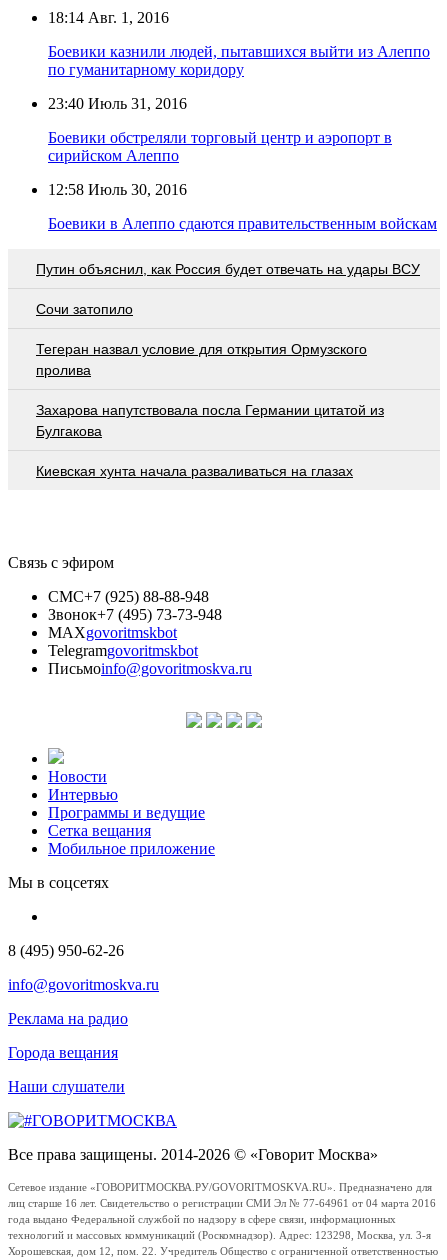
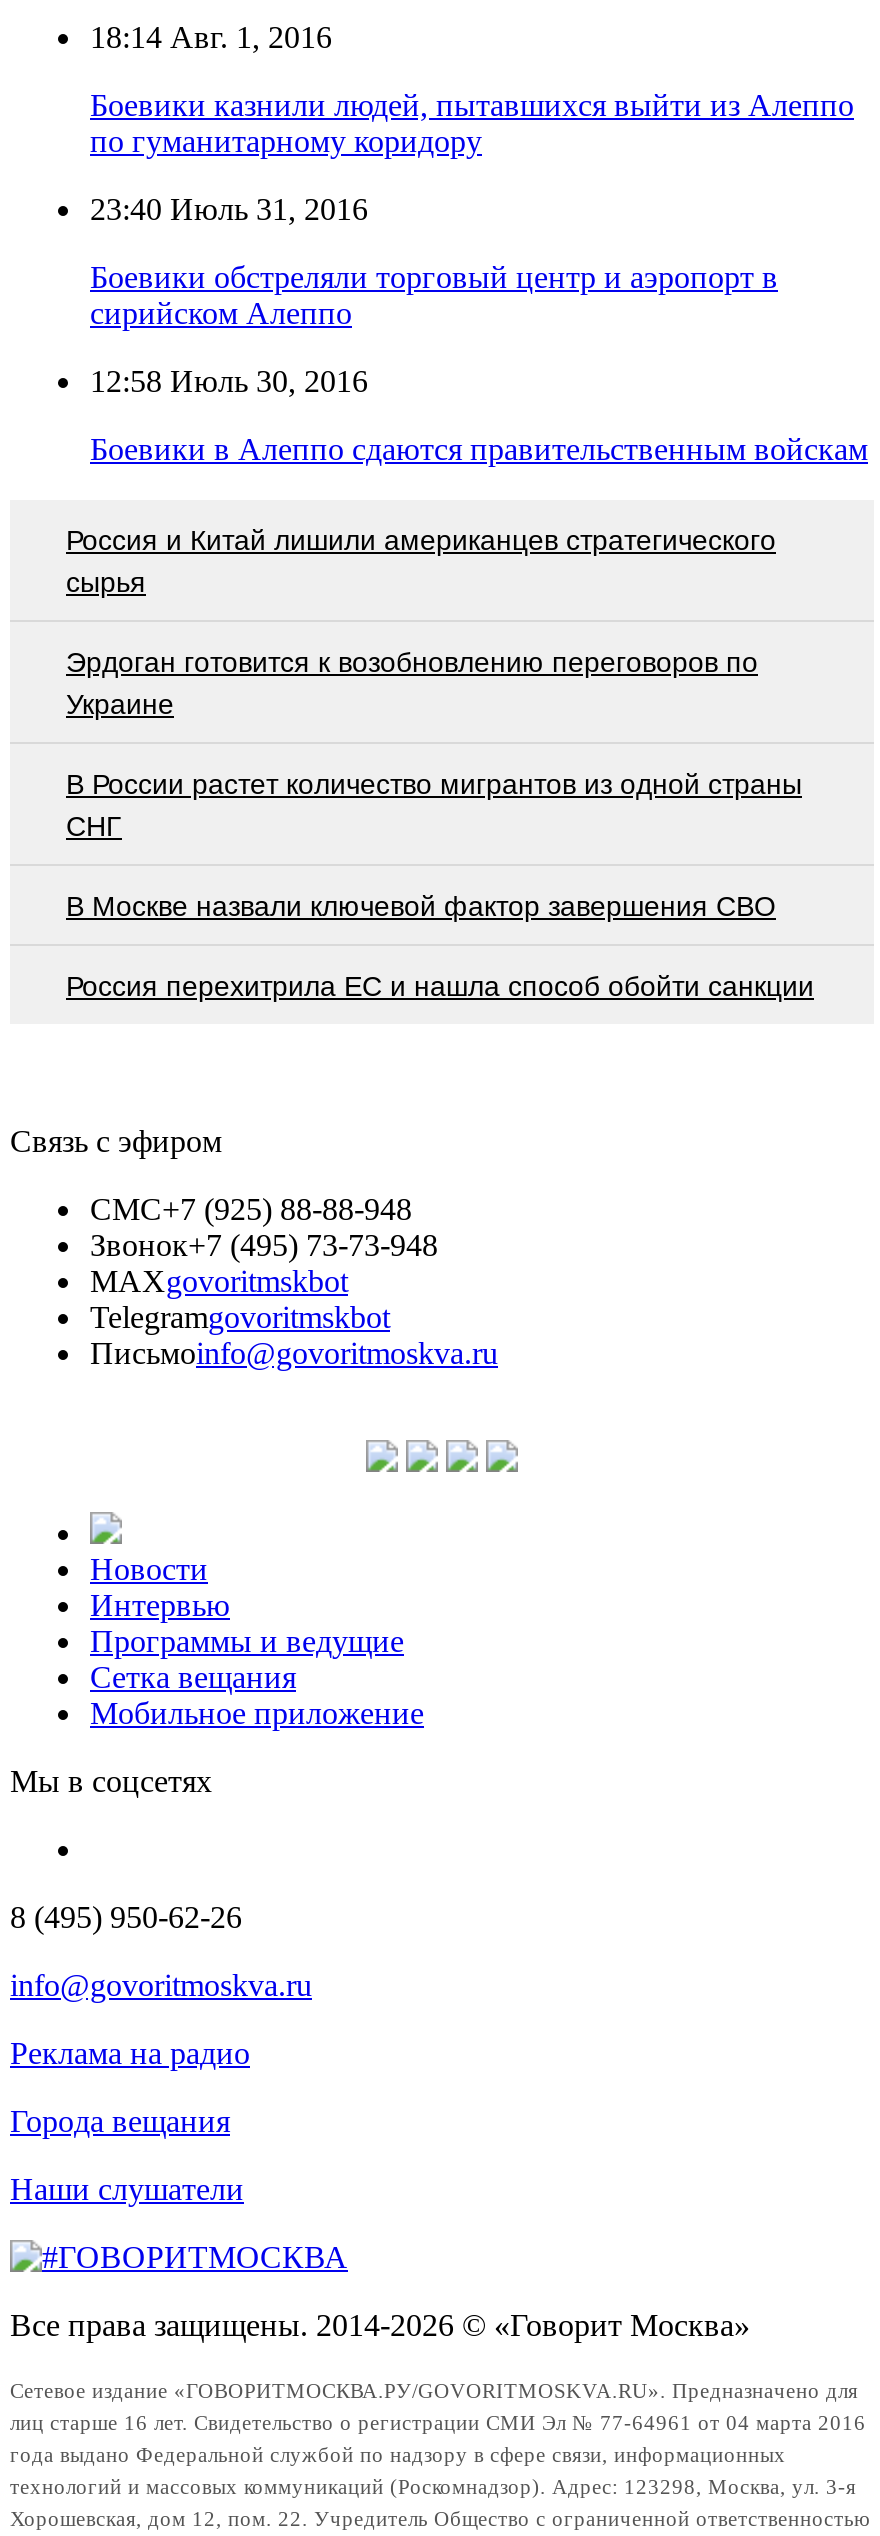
- Путин объяснил, как Россия будет отвечать на удары ВСУ
+ Россия и Китай лишили американцев стратегического
+ сырья

- Сочи затопило
+ Эрдоган готовится к возобновлению переговоров по
+ Украине

- Тегеран назвал условие для открытия Ормузского
- пролива
+ В России растет количество мигрантов из одной страны
+ СНГ

- Захарова напутствовала посла Германии цитатой из
- Булгакова
+ В Москве назвали ключевой фактор завершения СВО

- Киевская хунта начала разваливаться на глазах
+ Россия перехитрила EC и нашла способ обойти санкции
